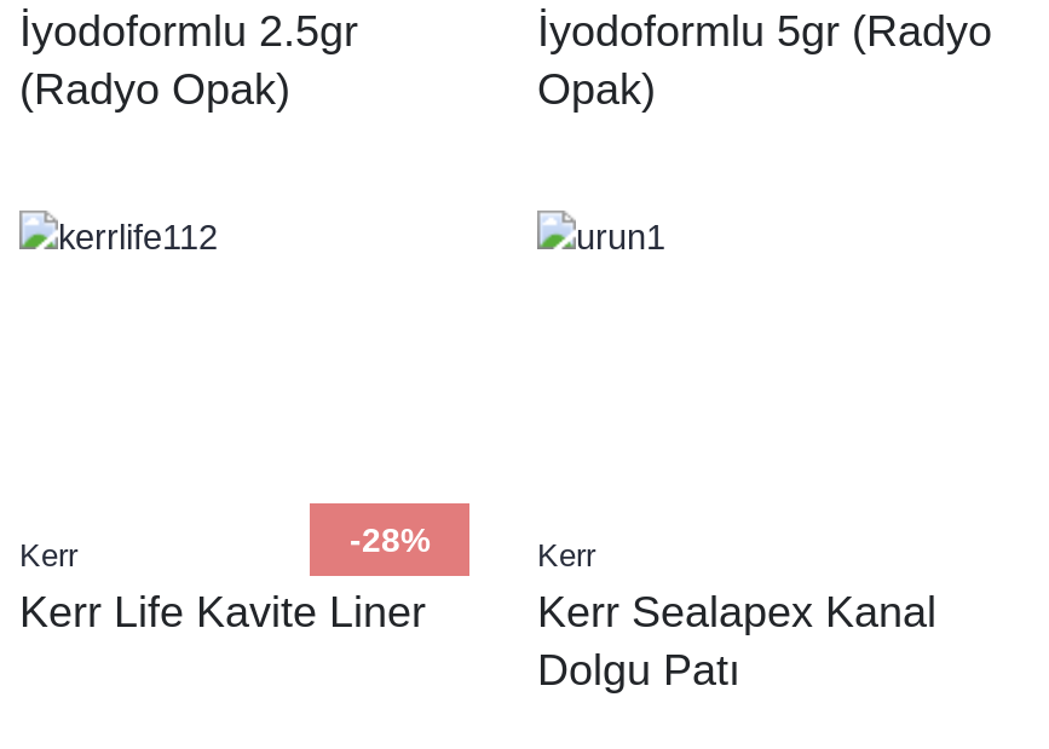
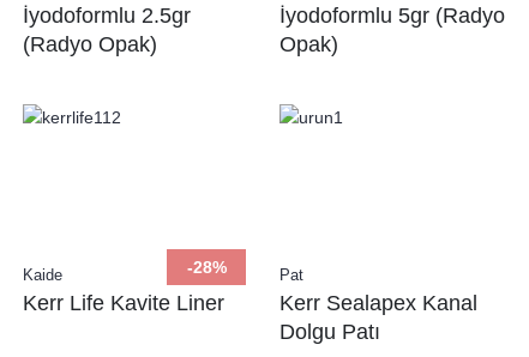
- Kerr
+ Kaide

- Kerr
+ Pat
